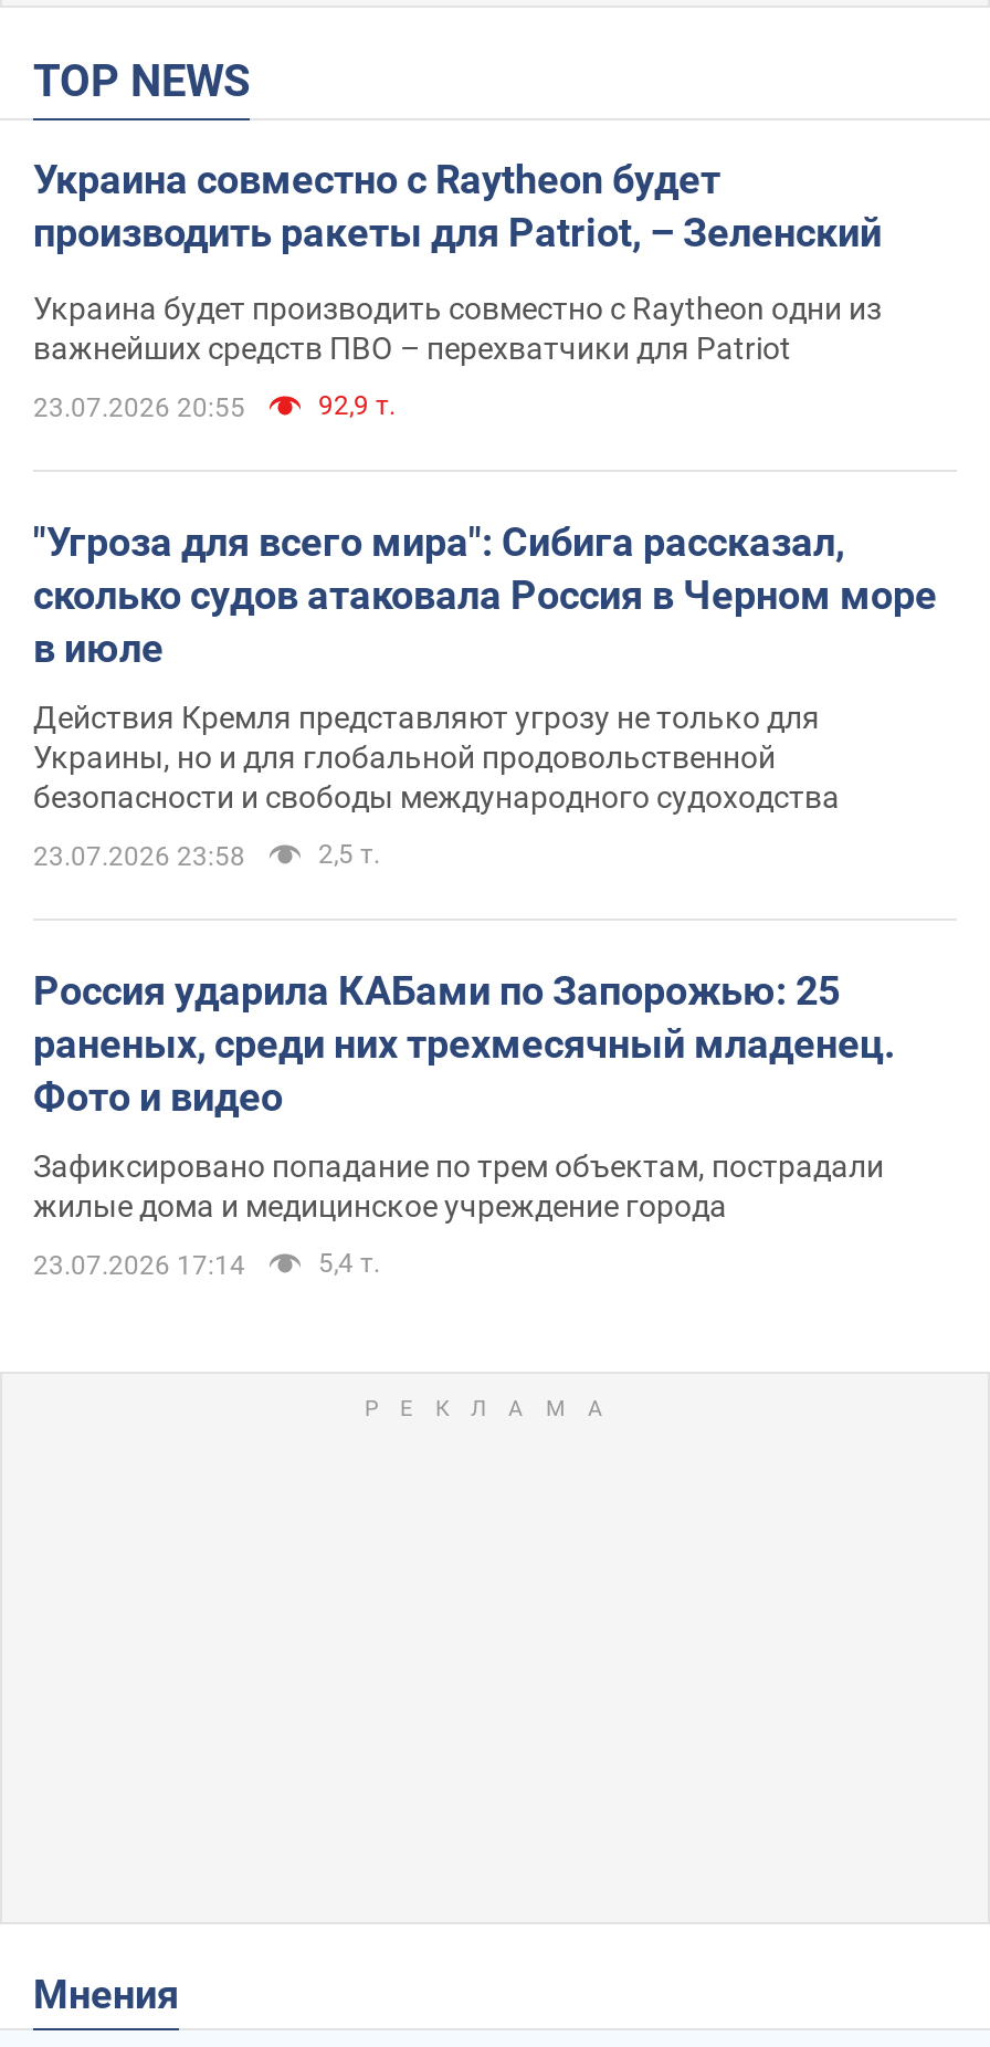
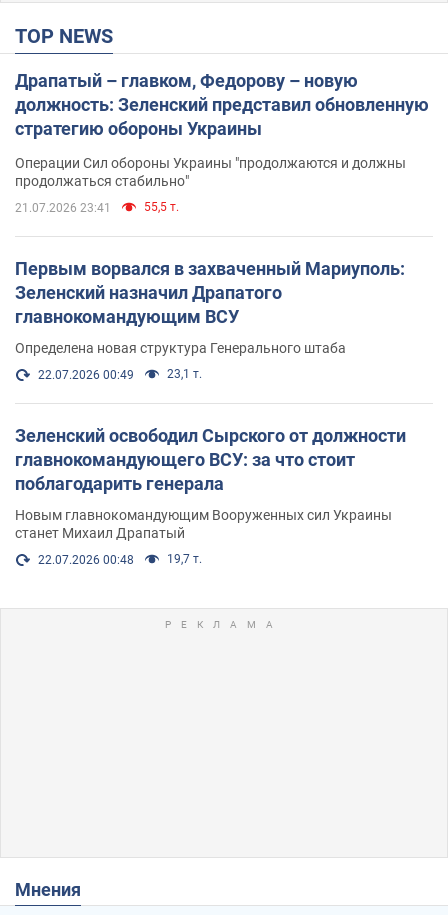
- Украина совместно с Raytheon будет
- производить ракеты для Patriot, – Зеленский
+ Драпатый – главком, Федорову – новую
+ должность: Зеленский представил обновленную
+ стратегию обороны Украины

- Украина будет производить совместно с Raytheon одни из
- важнейших средств ПВО – перехватчики для Patriot
+ Операции Сил обороны Украины "продолжаются и должны
+ продолжаться стабильно"

- 23.07.2026 20:55
- 92,9 т.
+ 21.07.2026 23:41
+ 55,5 т.

- "Угроза для всего мира": Сибига рассказал,
- сколько судов атаковала Россия в Черном море
- в июле
+ Первым ворвался в захваченный Мариуполь:
+ Зеленский назначил Драпатого
+ главнокомандующим ВСУ

- Действия Кремля представляют угрозу не только для
- Украины, но и для глобальной продовольственной
- безопасности и свободы международного судоходства
+ Определена новая структура Генерального штаба

- 23.07.2026 23:58
- 2,5 т.
+ 22.07.2026 00:49
+ 23,1 т.

- Россия ударила КАБами по Запорожью: 25
- раненых, среди них трехмесячный младенец.
- Фото и видео
+ Зеленский освободил Сырского от должности
+ главнокомандующего ВСУ: за что стоит
+ поблагодарить генерала

- Зафиксировано попадание по трем объектам, пострадали
- жилые дома и медицинское учреждение города
+ Новым главнокомандующим Вооруженных сил Украины
+ станет Михаил Драпатый

- 23.07.2026 17:14
- 5,4 т.
+ 22.07.2026 00:48
+ 19,7 т.
